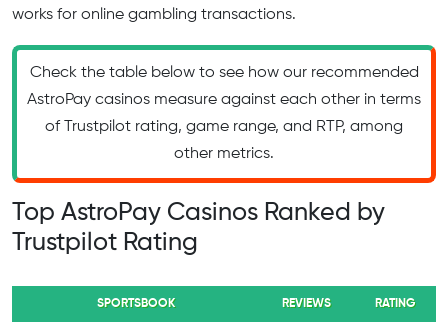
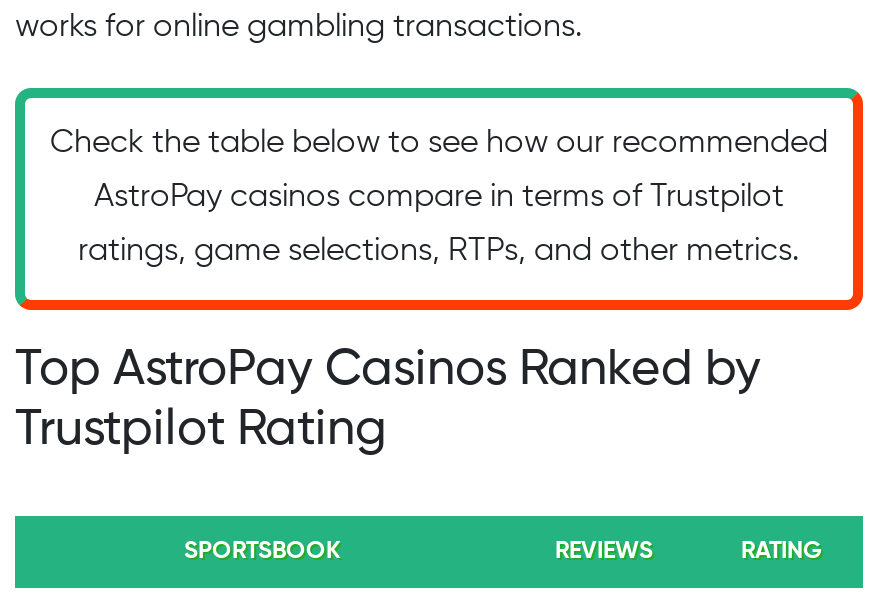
- AstroPay casinos measure against each other in terms
- of Trustpilot rating, game range, and RTP, among
- other metrics.
+ AstroPay casinos compare in terms of Trustpilot
+ ratings, game selections, RTPs, and other metrics.
